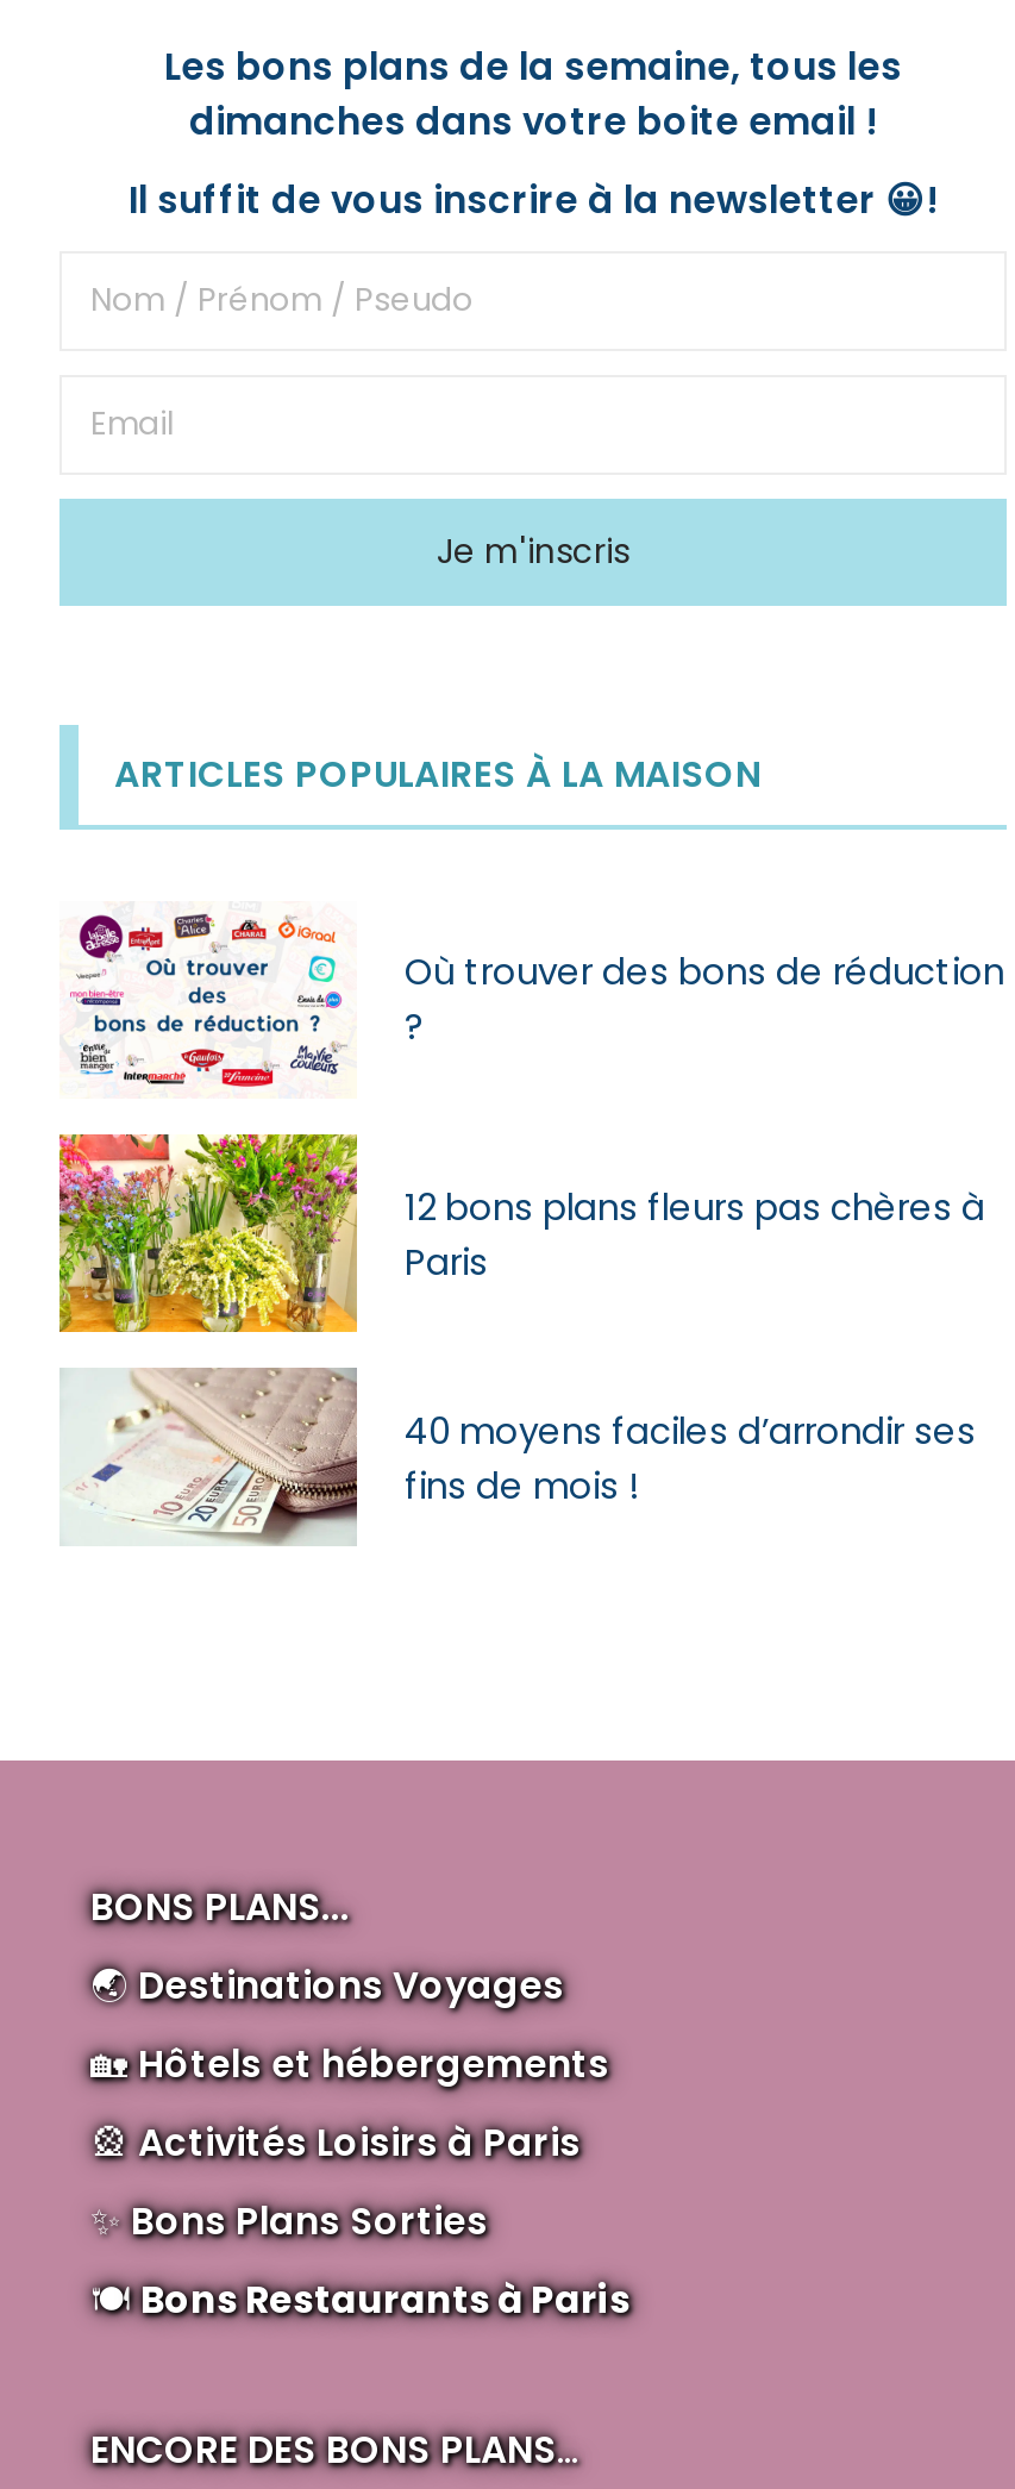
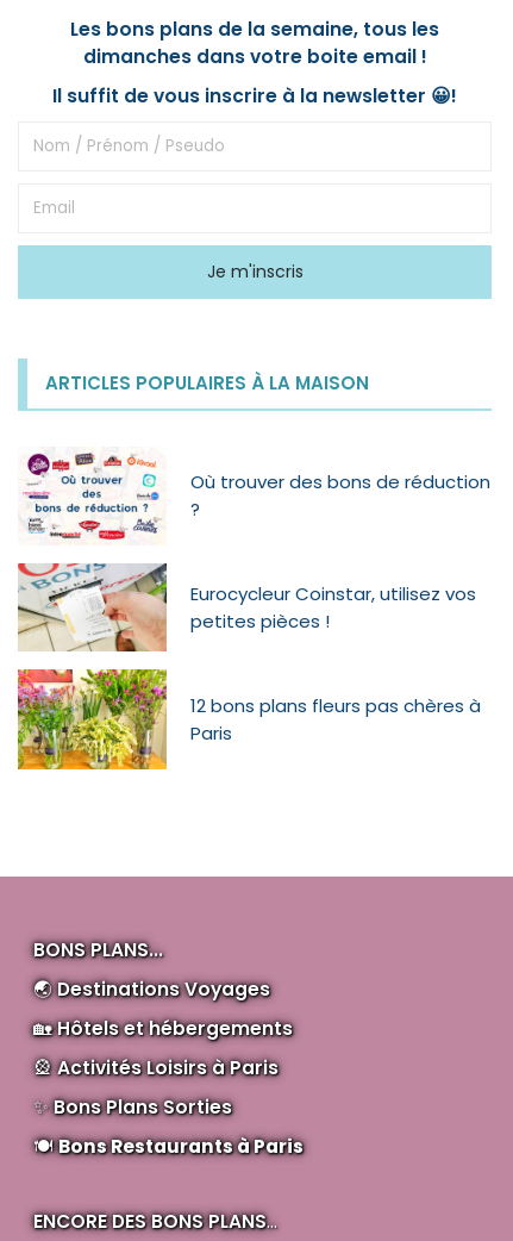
+ [image]
+ Eurocycleur Coinstar, utilisez vos
+ petites pièces !

moved down: [image] | 12 bons plans fleurs pas chères à | Paris

- [image]
- 40 moyens faciles d’arrondir ses
- fins de mois !
